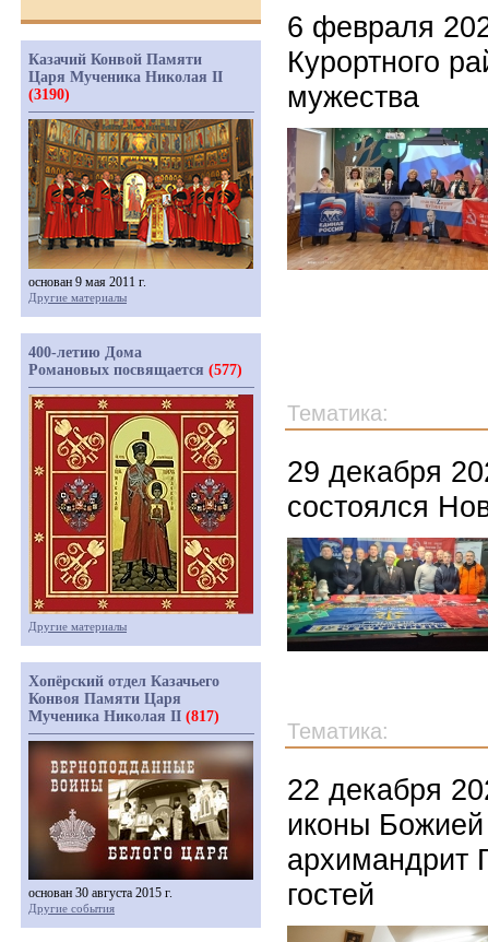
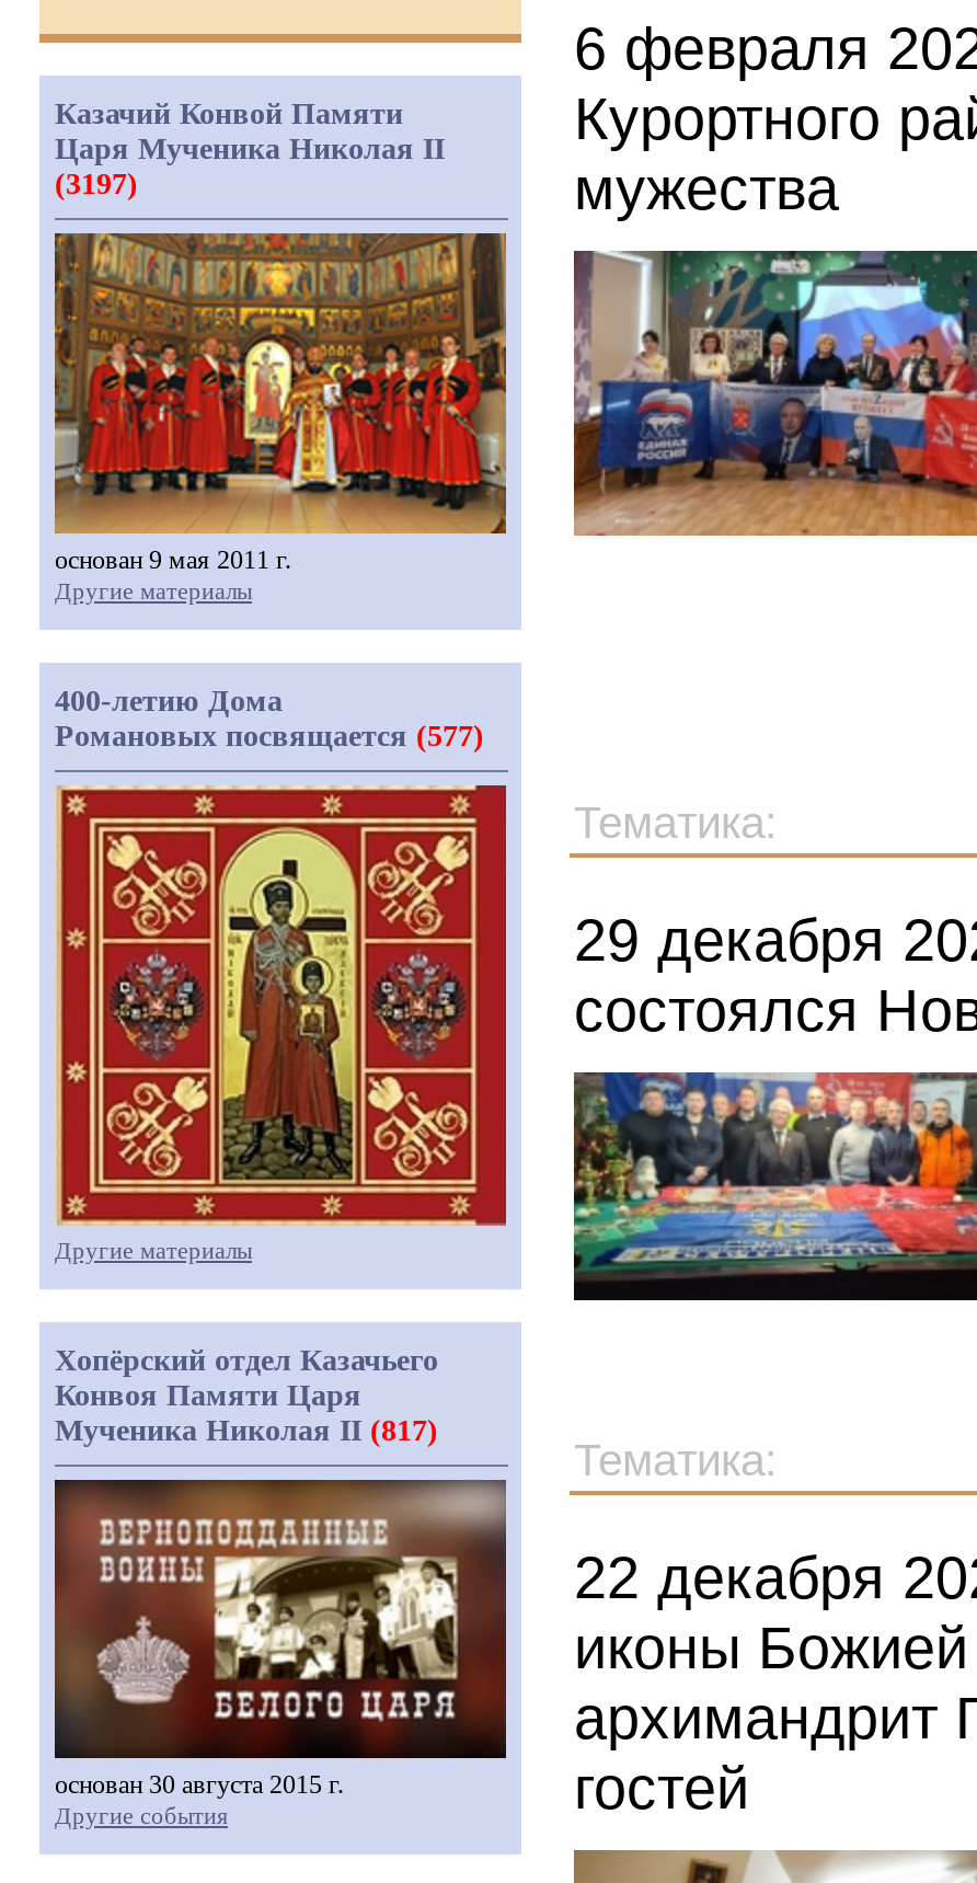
- (3190)
+ (3197)
